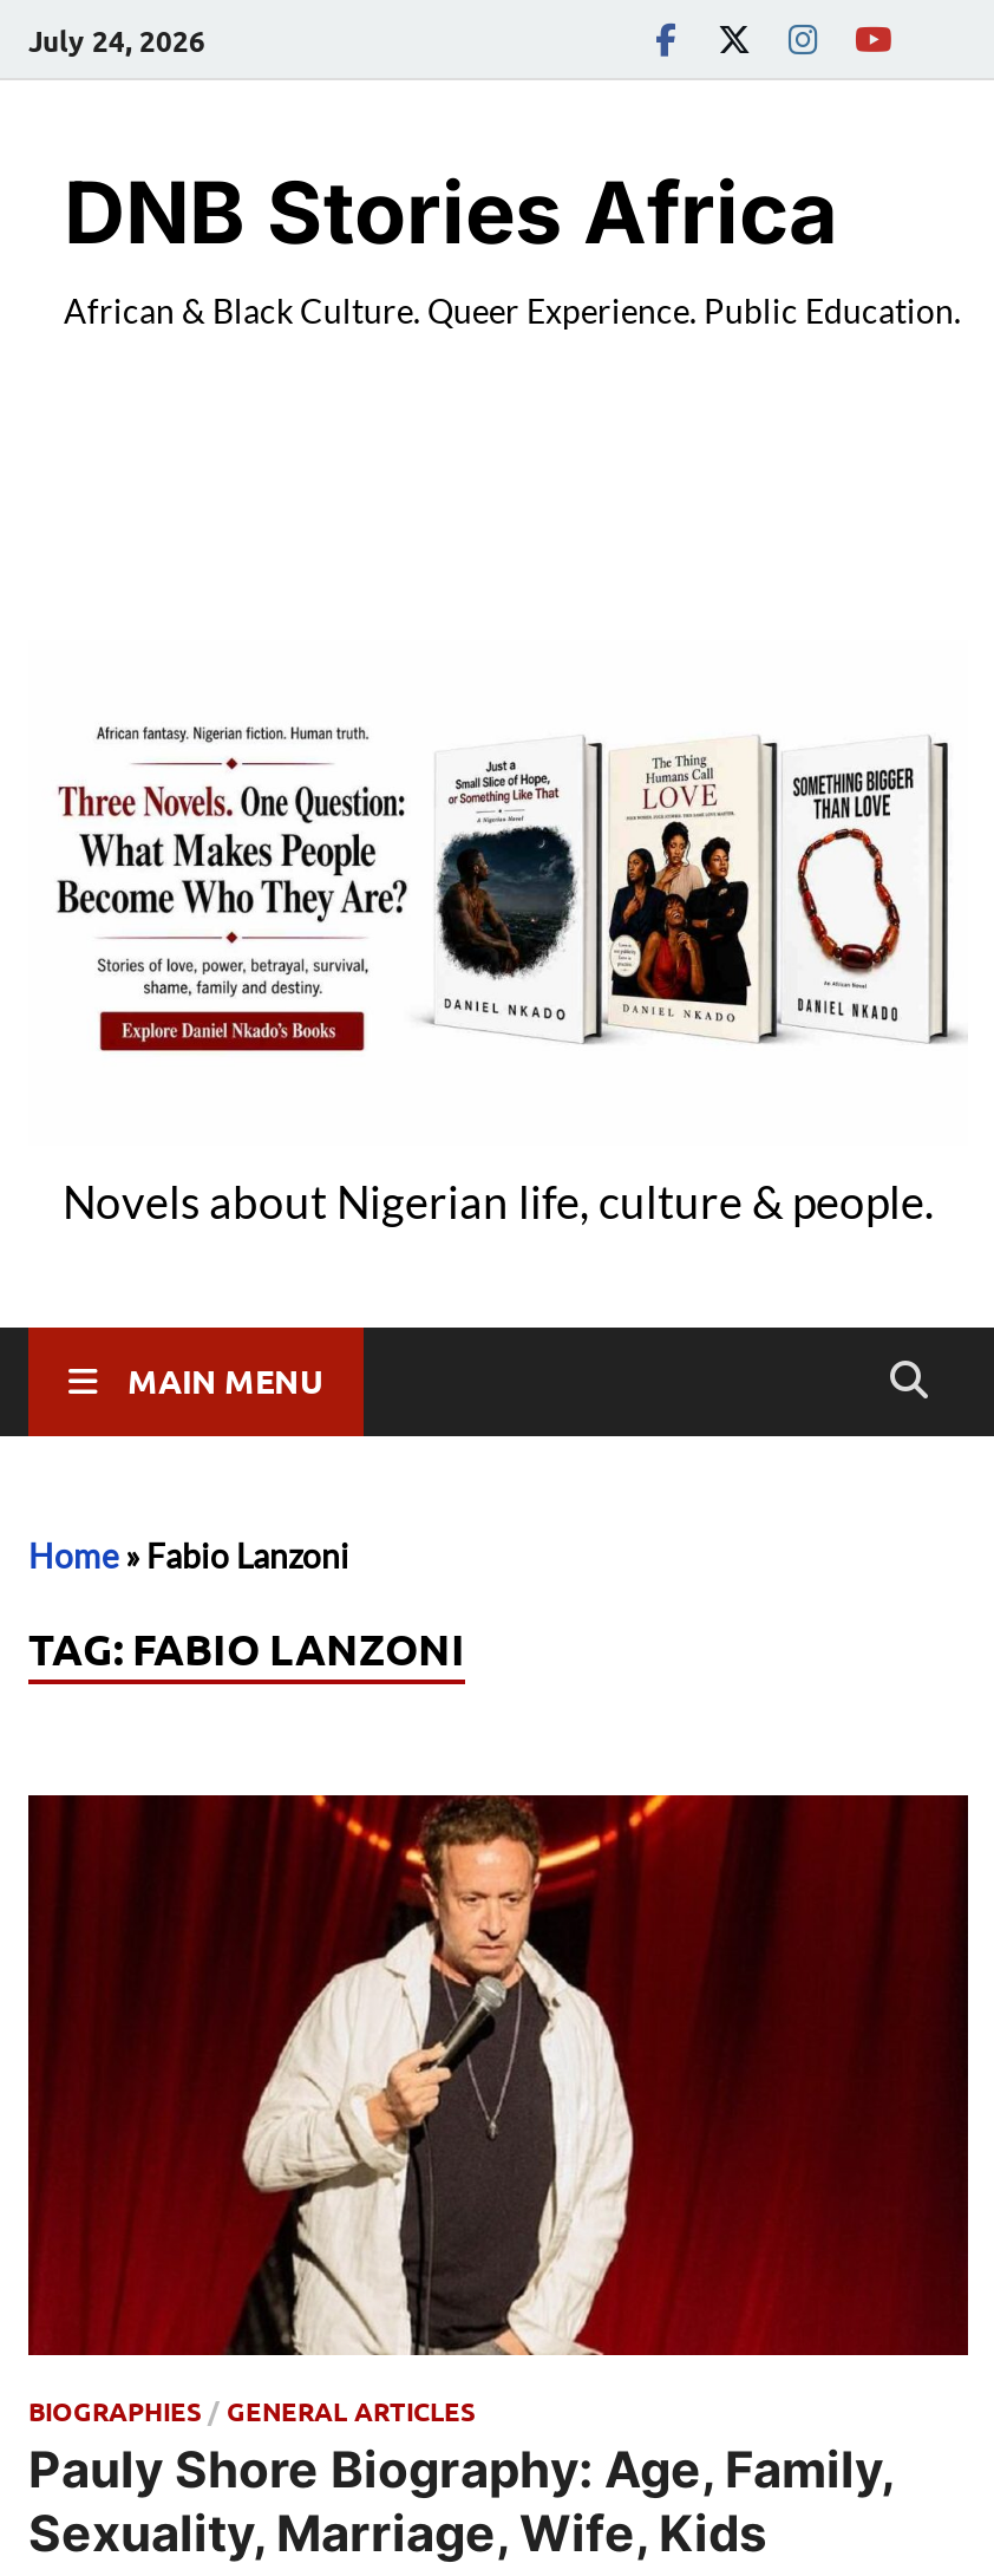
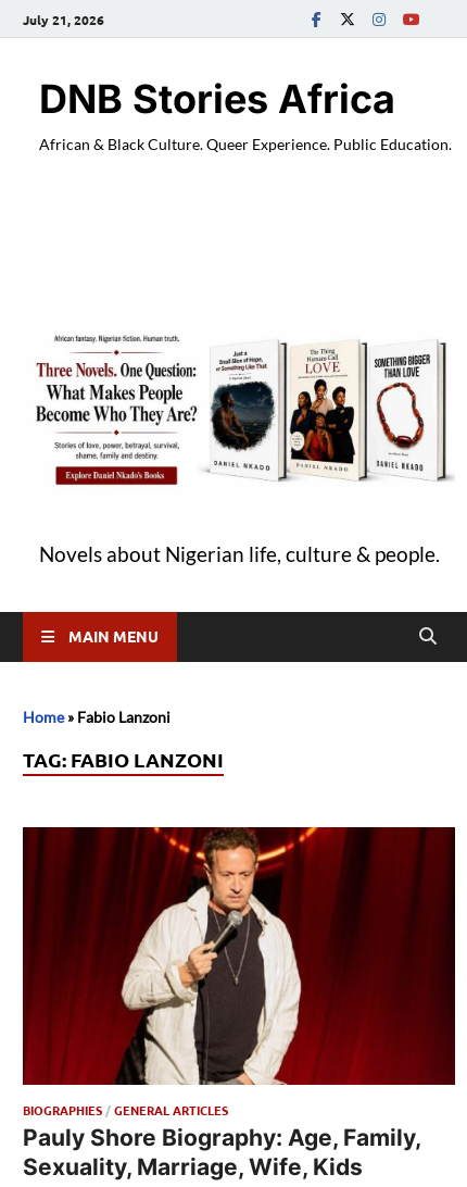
- July 24, 2026
+ July 21, 2026
